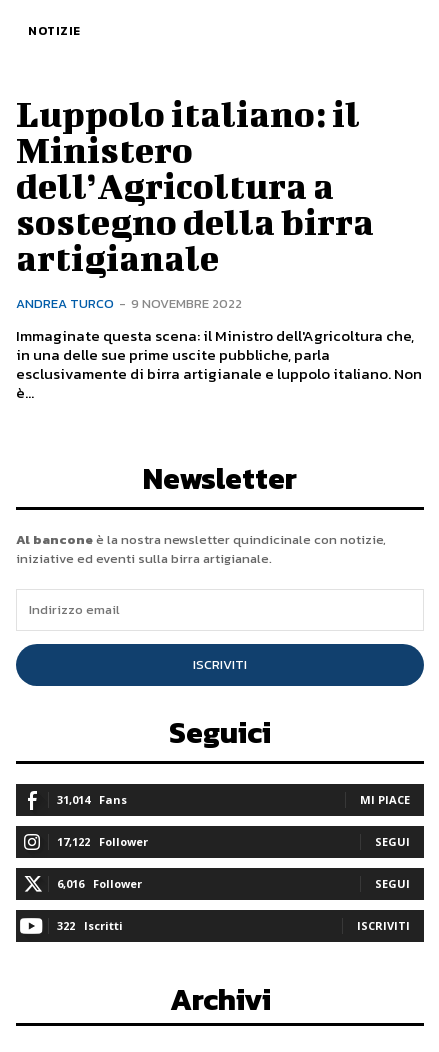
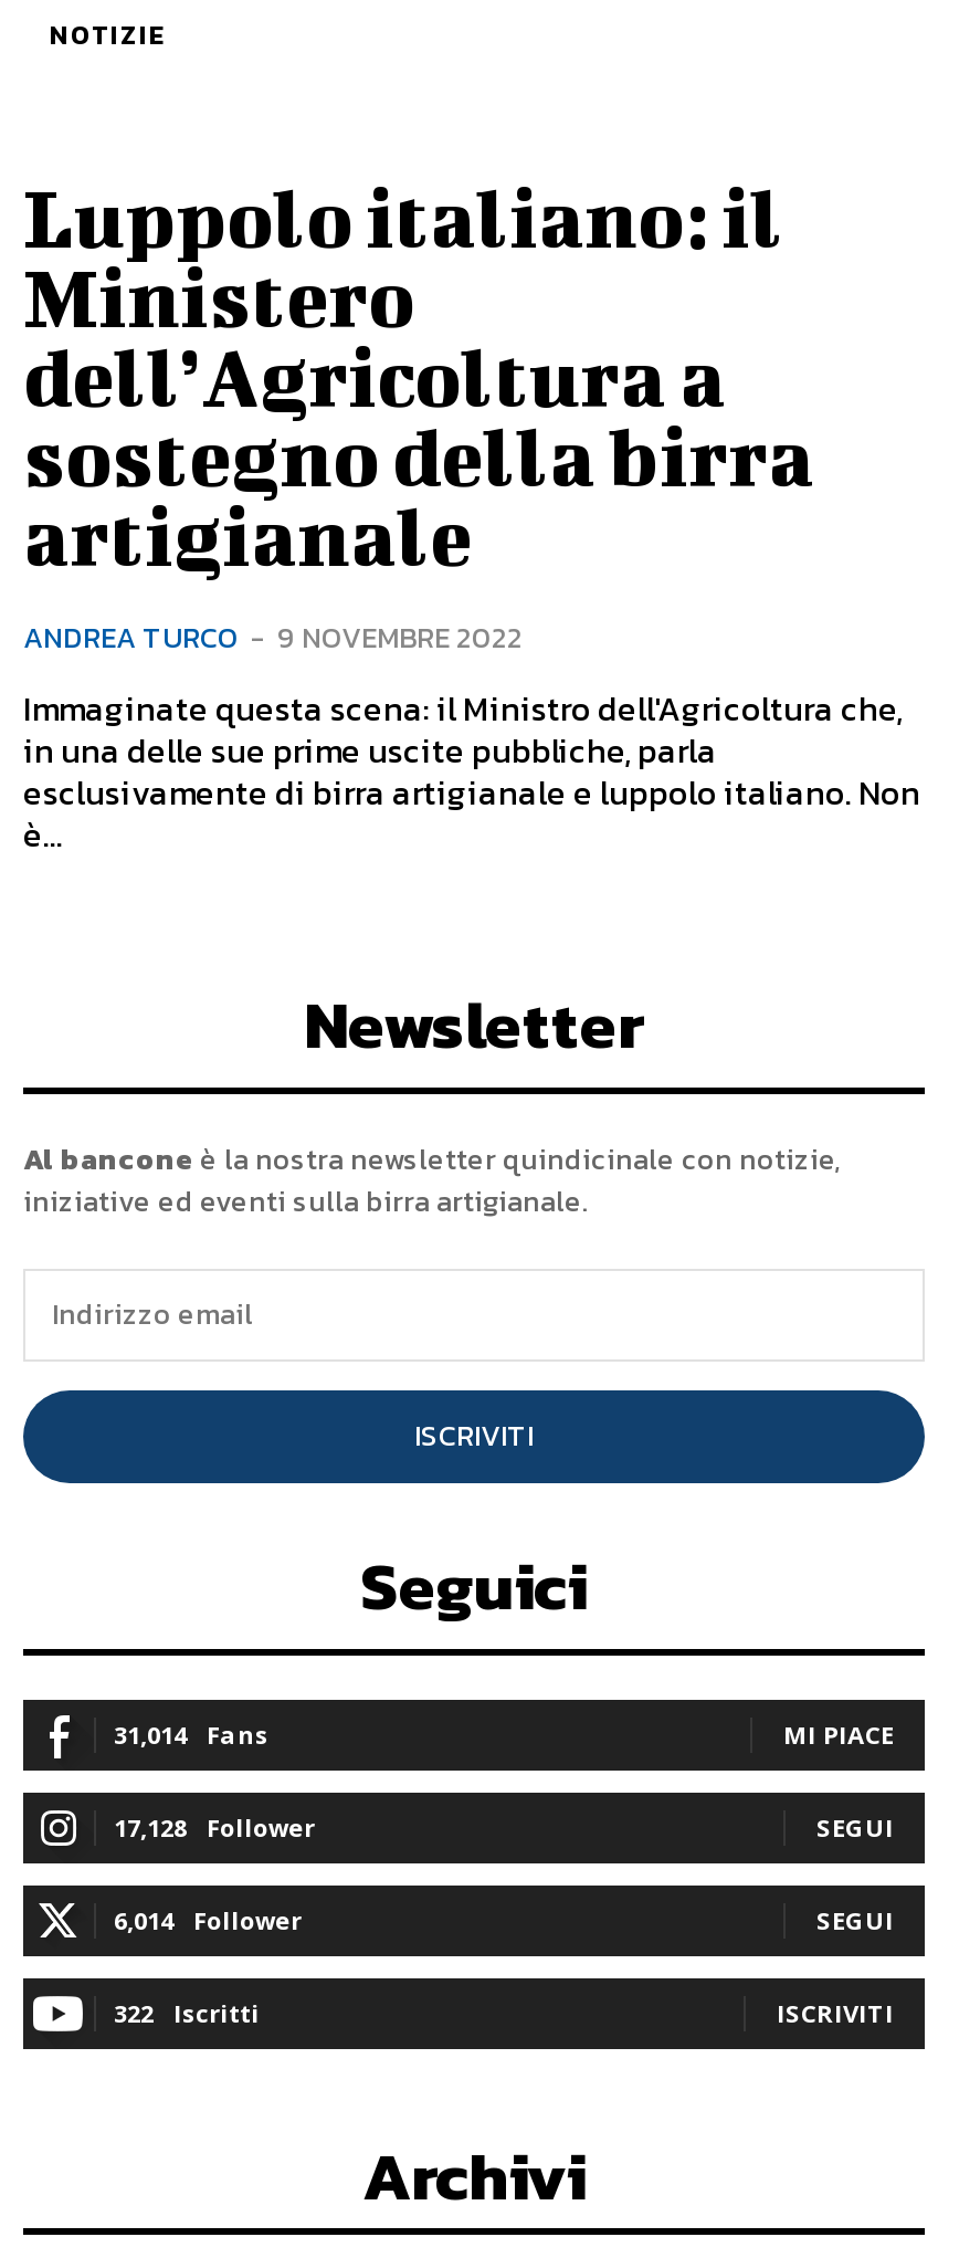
- 17,122 Follower
+ 17,128 Follower

- 6,016 Follower
+ 6,014 Follower
